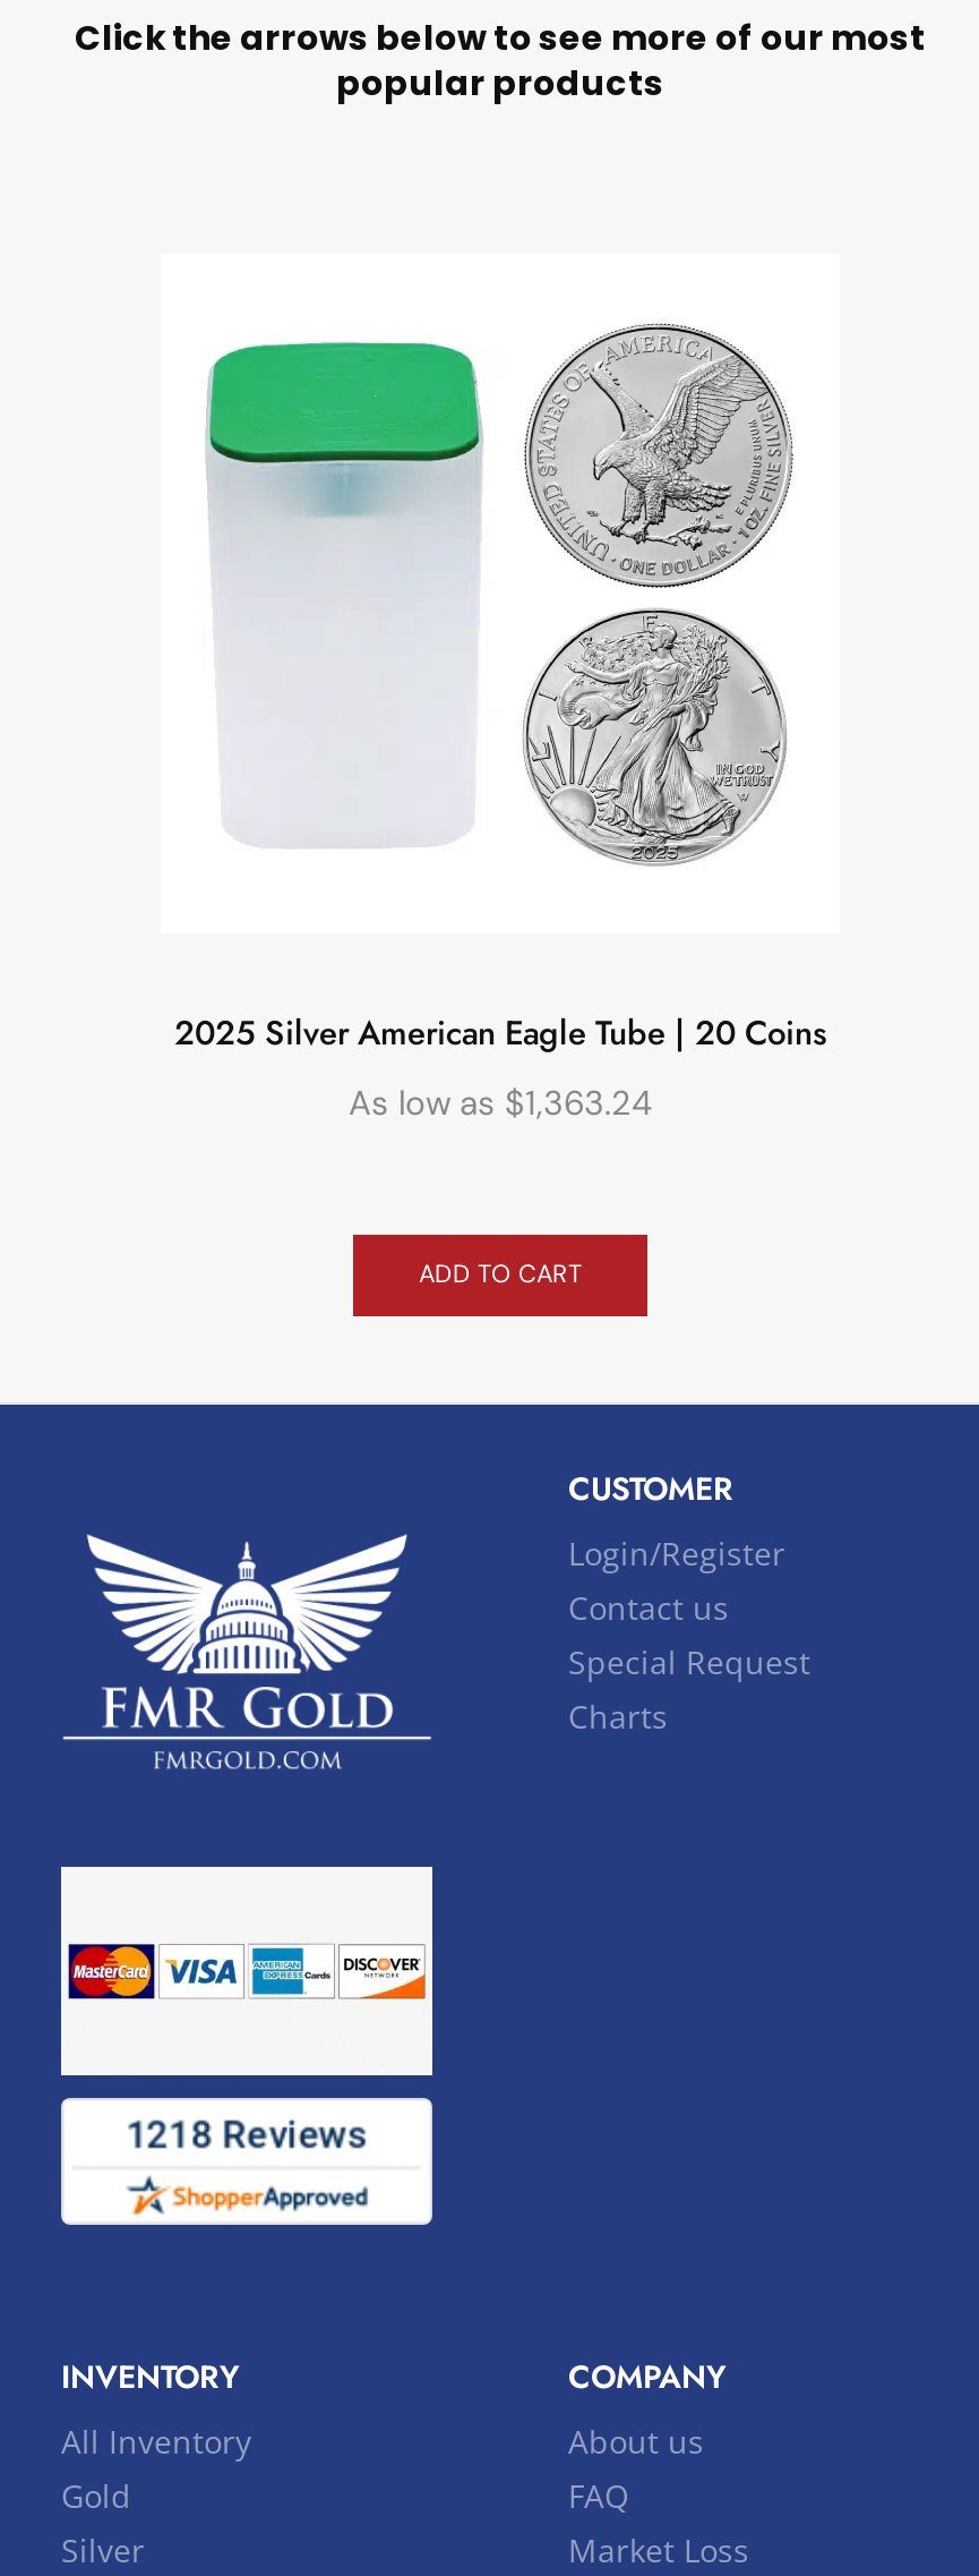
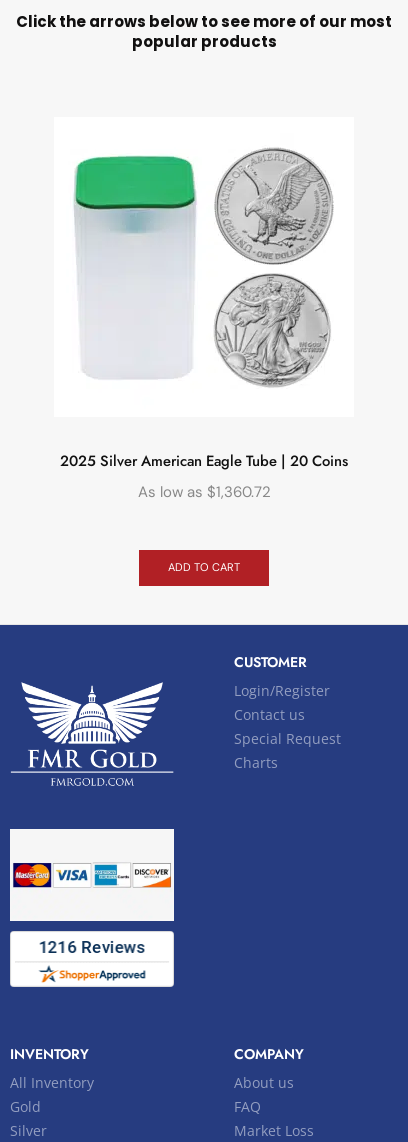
- As low as $1,363.24
+ As low as $1,360.72
